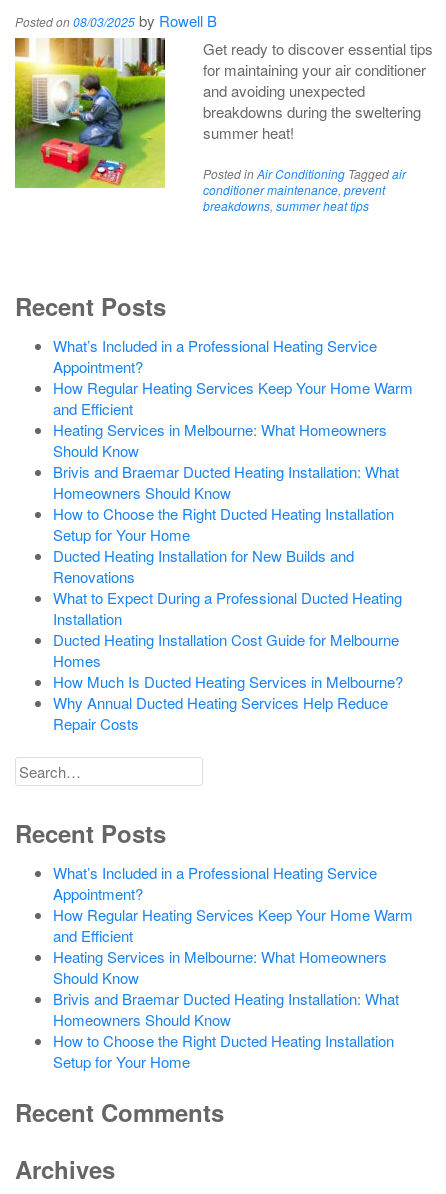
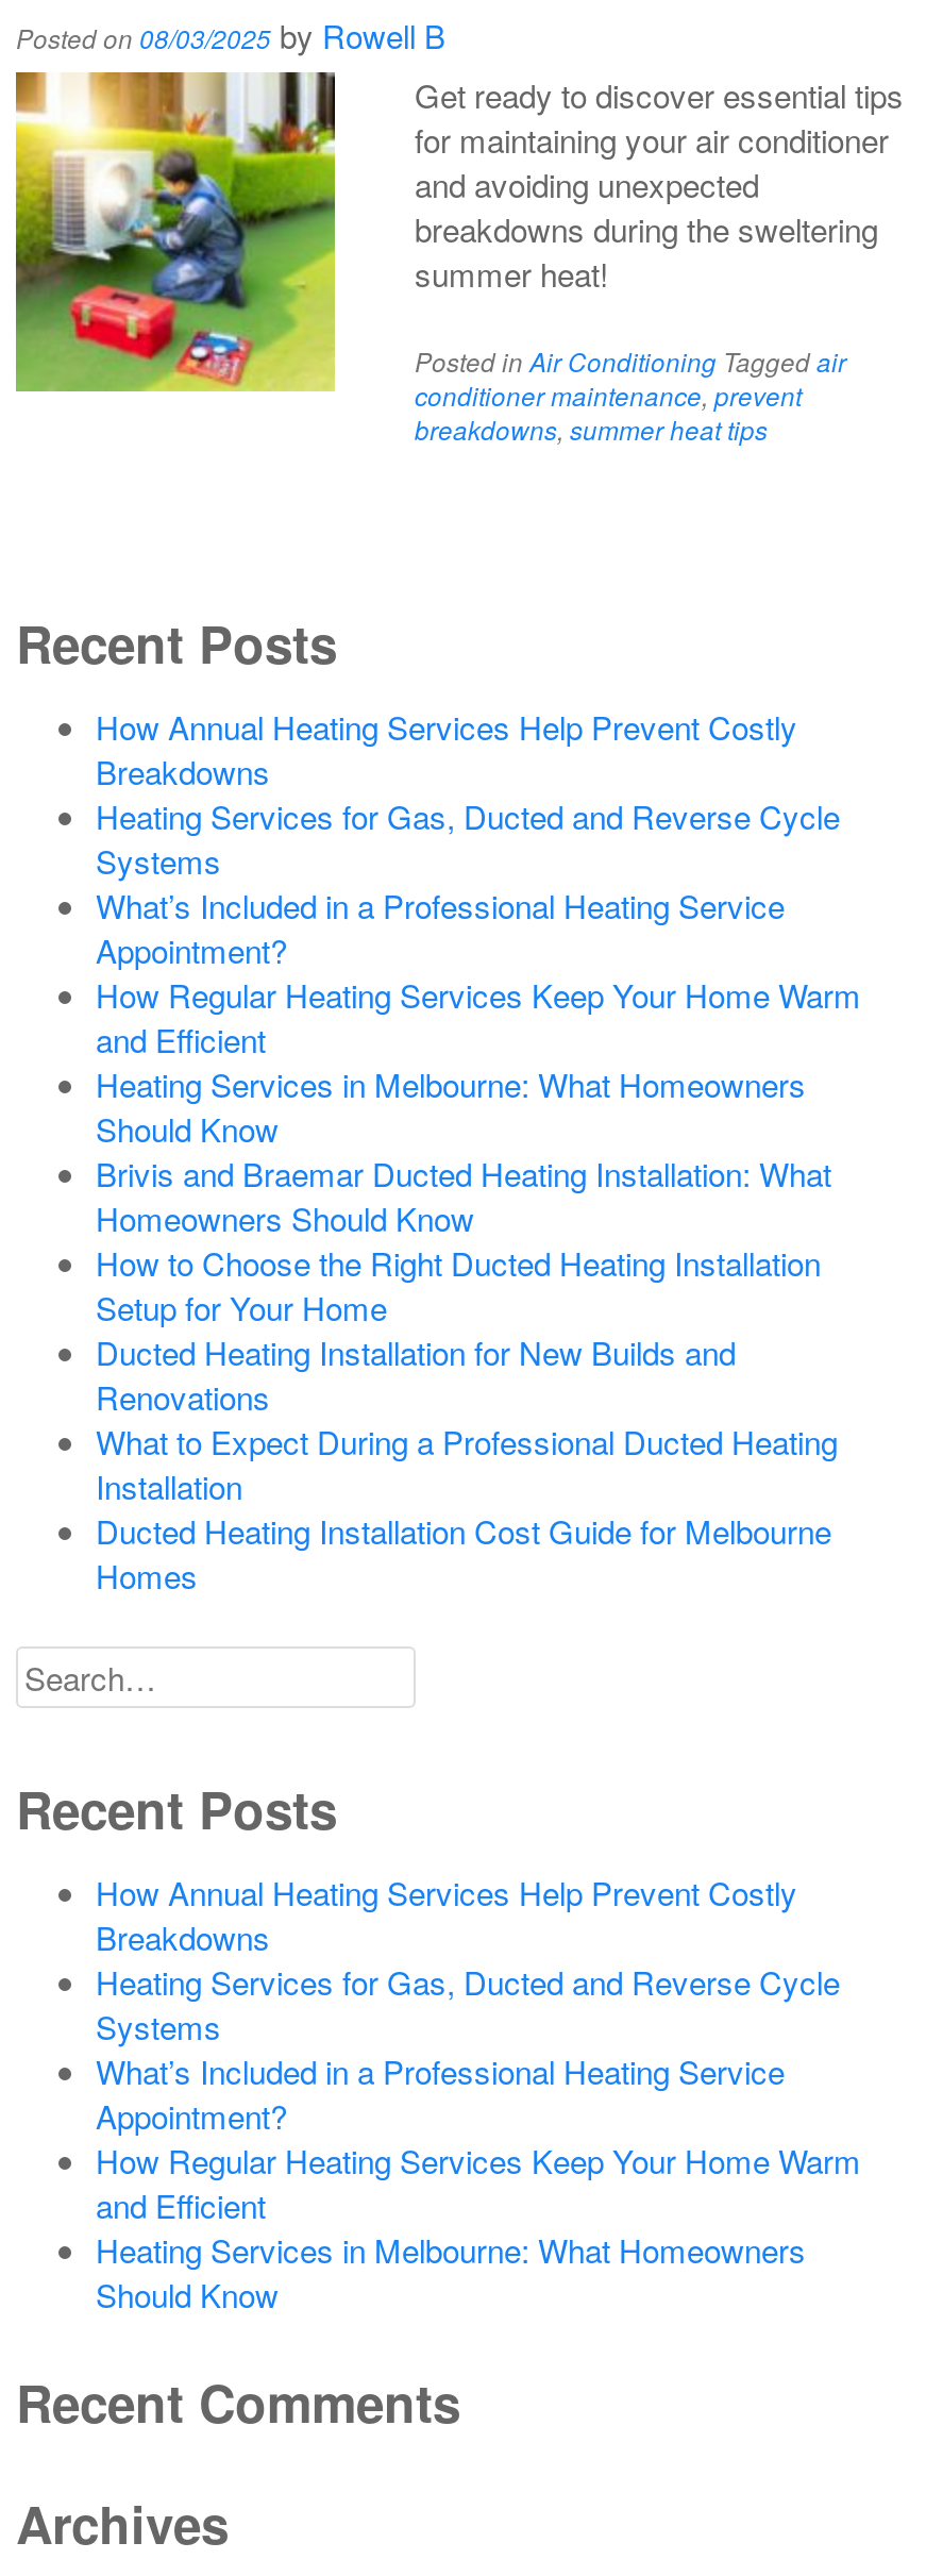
+ How Annual Heating Services Help Prevent Costly
+ Breakdowns
+ Heating Services for Gas, Ducted and Reverse Cycle
+ Systems

moved down: What’s Included in a Professional Heating Service | Appointment? | How Regular Heating Services Keep Your Home Warm | ... | Ducted Heating Installation Cost Guide for Melbourne | Homes

- How Much Is Ducted Heating Services in Melbourne?
- Why Annual Ducted Heating Services Help Reduce
- Repair Costs

+ How Annual Heating Services Help Prevent Costly
+ Breakdowns
+ Heating Services for Gas, Ducted and Reverse Cycle
+ Systems

moved down: What’s Included in a Professional Heating Service | Appointment? | How Regular Heating Services Keep Your Home Warm | and Efficient | Heating Services in Melbourne: What Homeowners | Should Know

- Brivis and Braemar Ducted Heating Installation: What
- Homeowners Should Know
- How to Choose the Right Ducted Heating Installation
- Setup for Your Home
